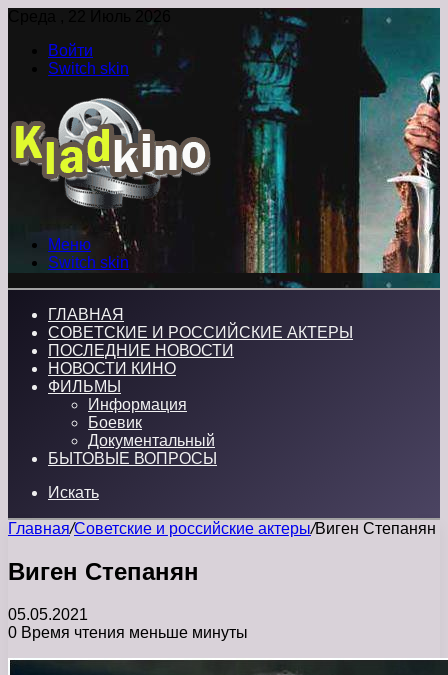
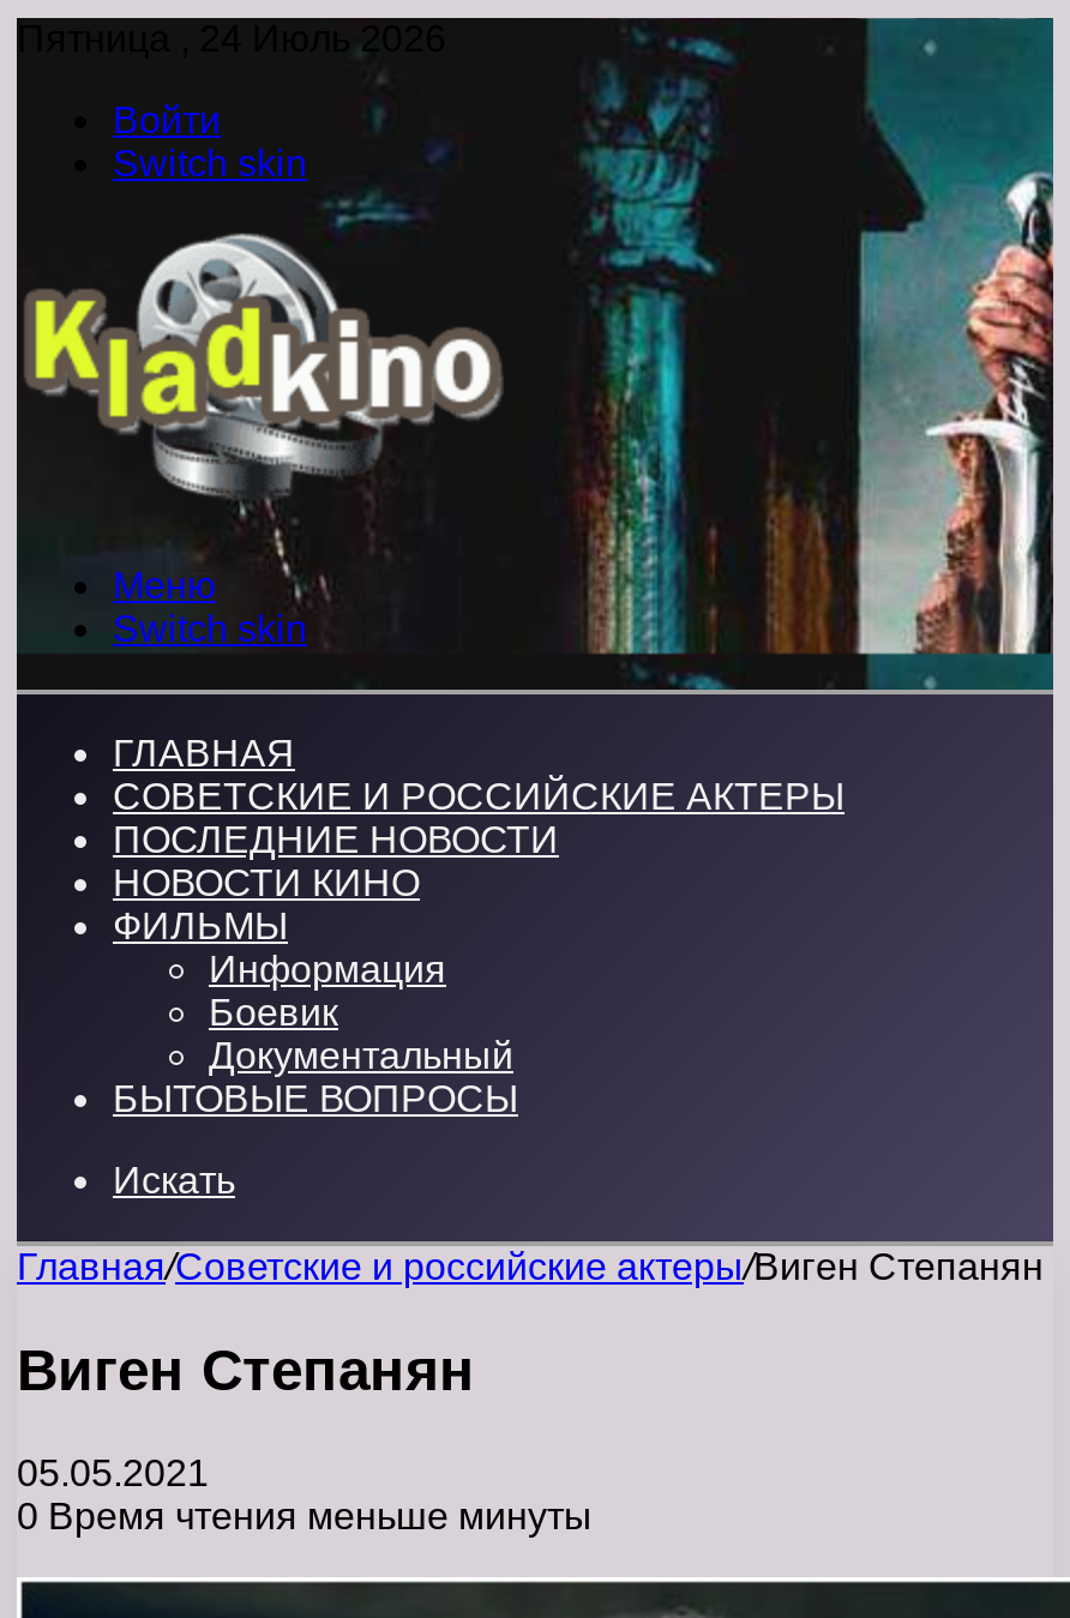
- Среда , 22 Июль 2026
+ Пятница , 24 Июль 2026
